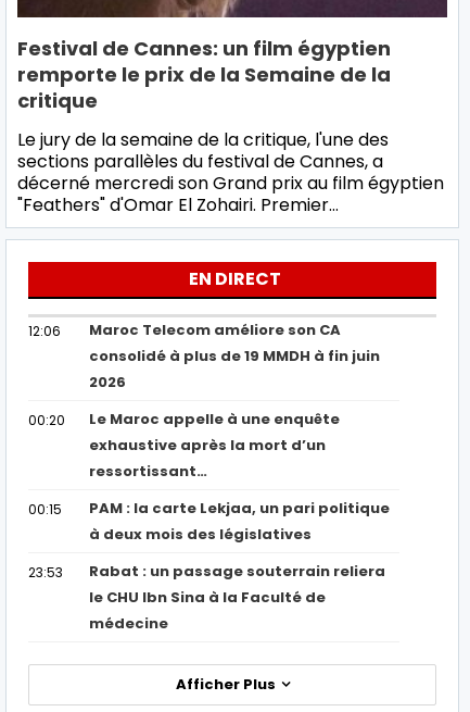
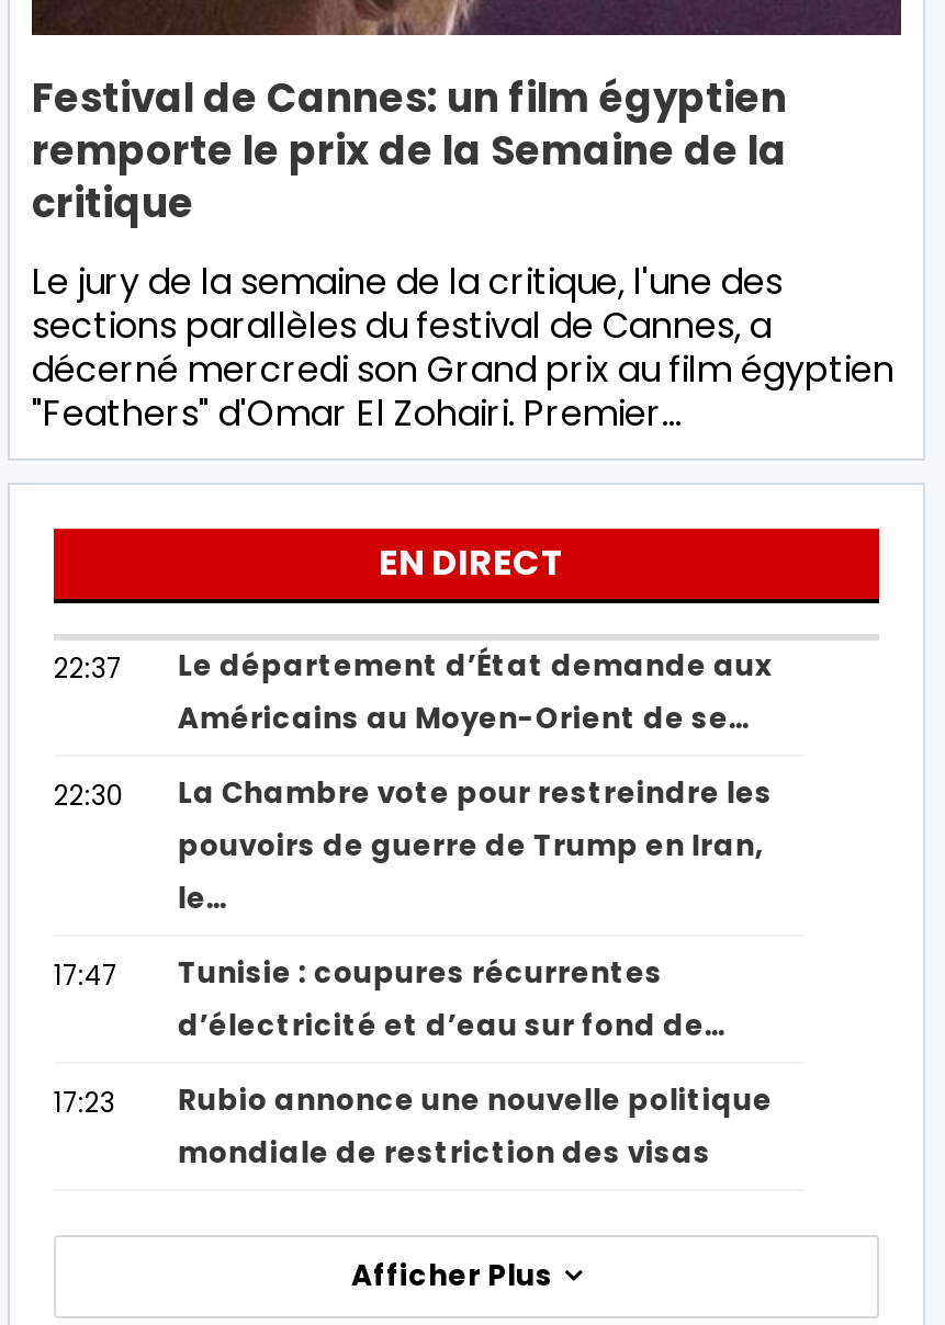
- 12:06
- Maroc Telecom améliore son CA
- consolidé à plus de 19 MMDH à fin juin
- 2026
+ 22:37
+ Le département d’État demande aux
+ Américains au Moyen-Orient de se…

- 00:20
- Le Maroc appelle à une enquête
- exhaustive après la mort d’un
- ressortissant…
+ 22:30
+ La Chambre vote pour restreindre les
+ pouvoirs de guerre de Trump en Iran,
+ le…

- 00:15
- PAM : la carte Lekjaa, un pari politique
- à deux mois des législatives
+ 17:47
+ Tunisie : coupures récurrentes
+ d’électricité et d’eau sur fond de…

- 23:53
- Rabat : un passage souterrain reliera
- le CHU Ibn Sina à la Faculté de
- médecine
+ 17:23
+ Rubio annonce une nouvelle politique
+ mondiale de restriction des visas
